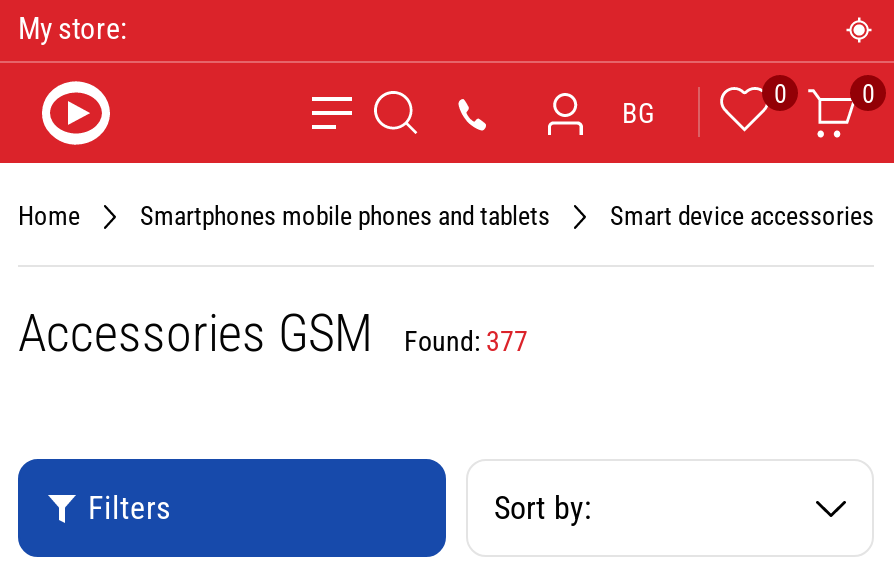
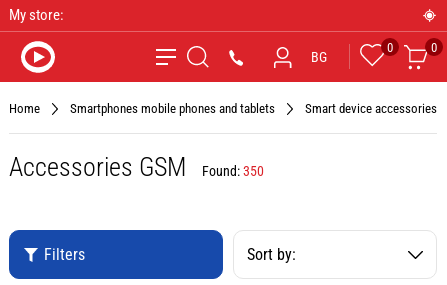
- Accessories GSM Found: 377
+ Accessories GSM Found: 350
